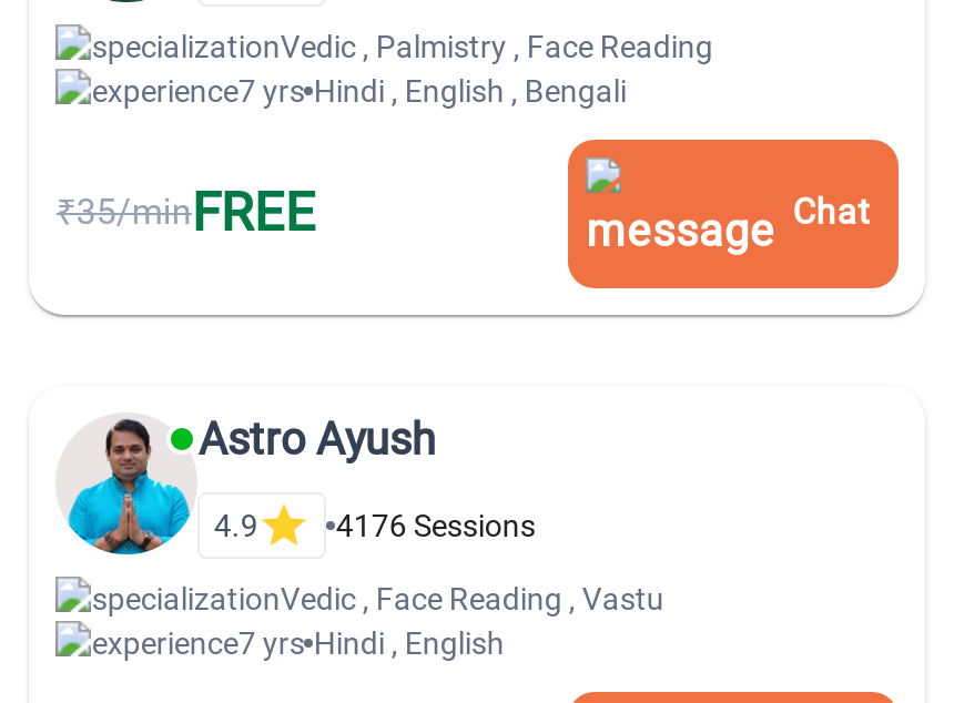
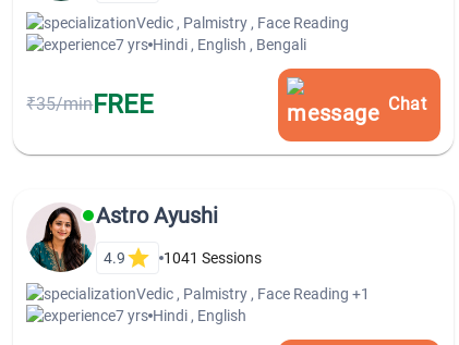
- [image]
- Astro Ayush
+ [image]
+ Astro Ayushi

- 4176 Sessions
+ 1041 Sessions

- Vedic , Face Reading , Vastu
+ Vedic , Palmistry , Face Reading +1
